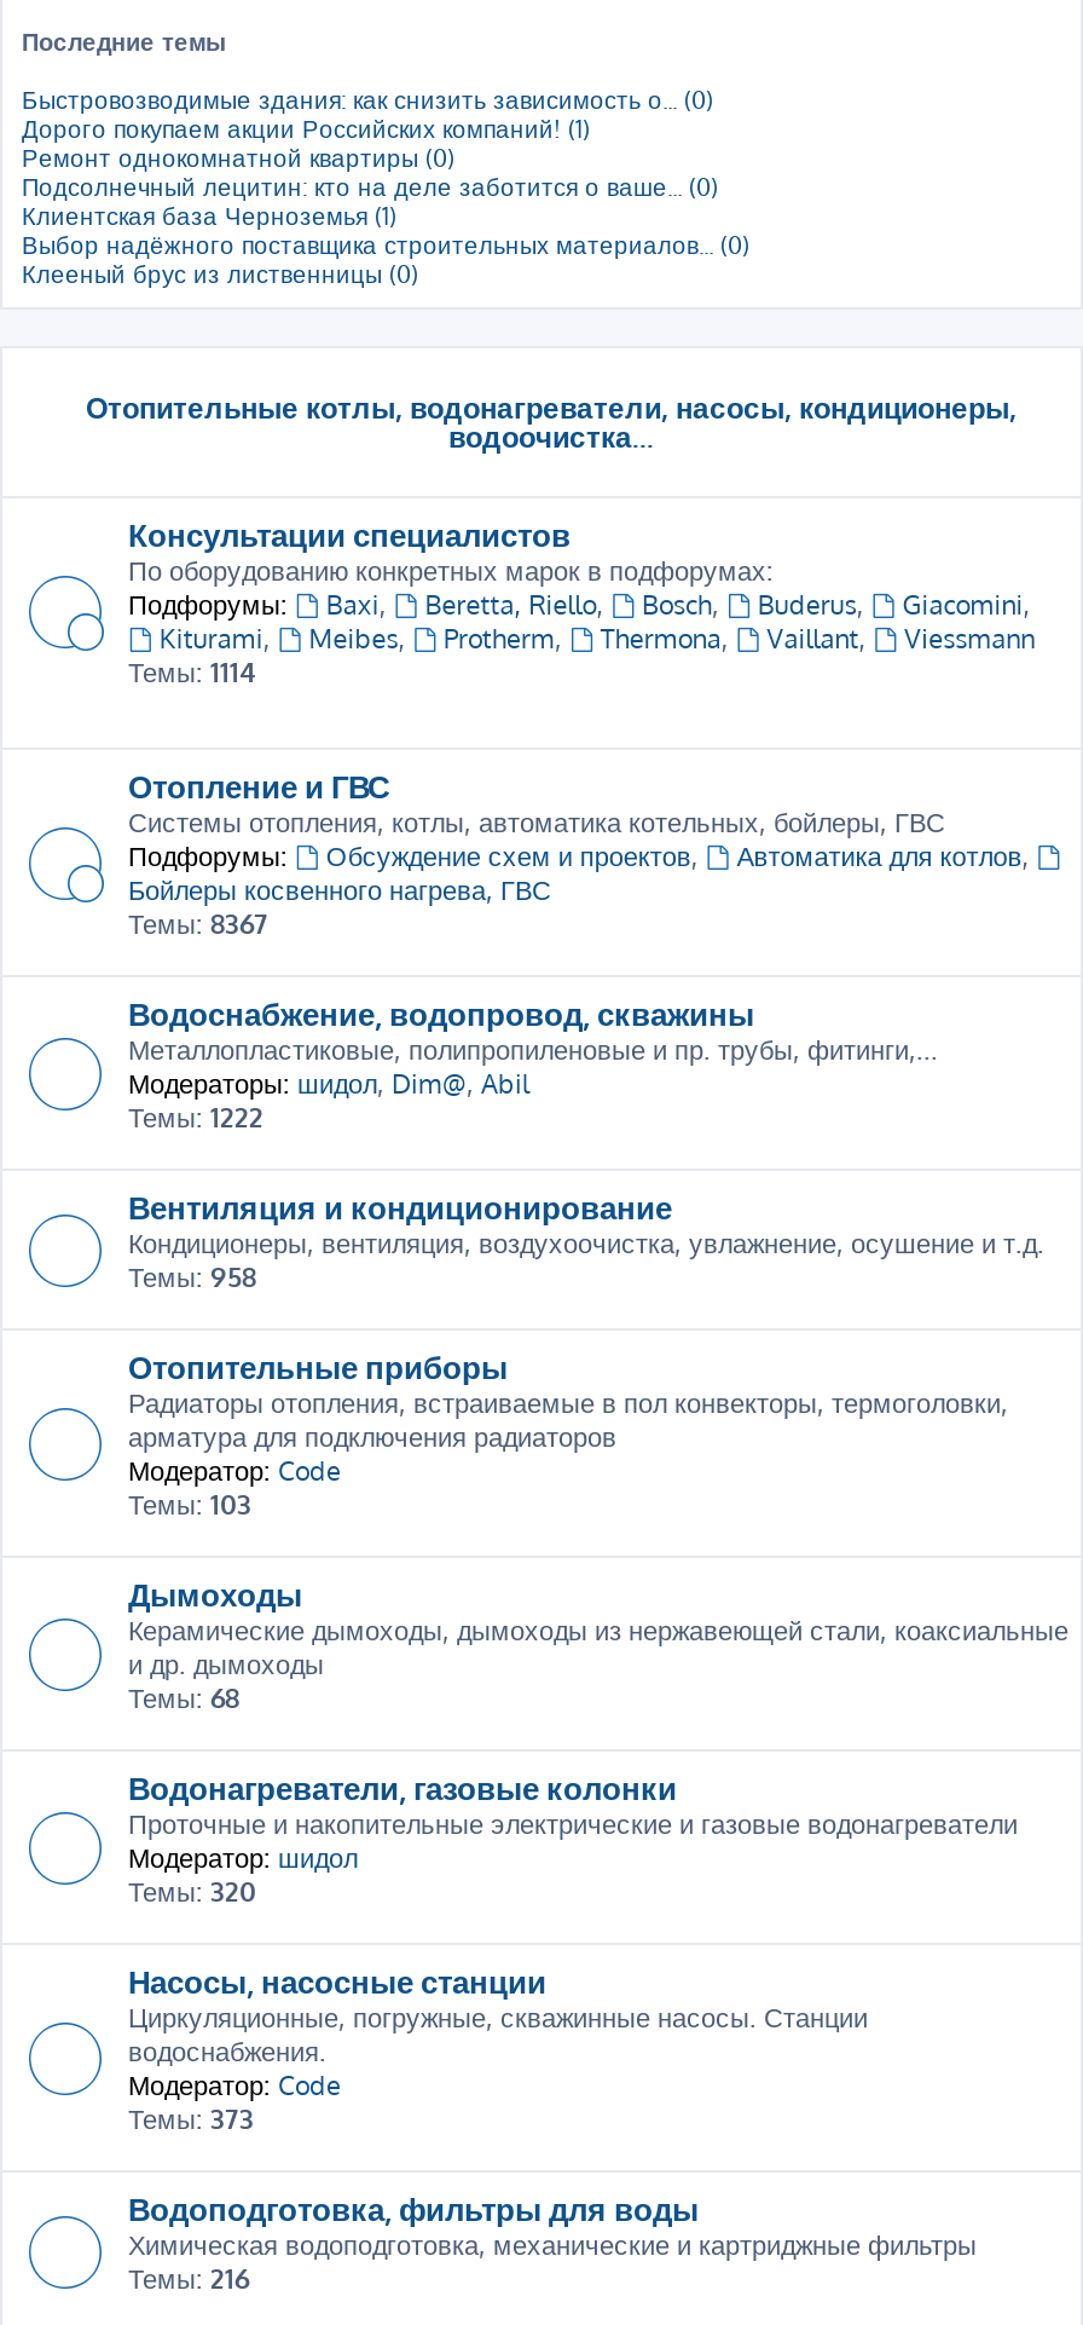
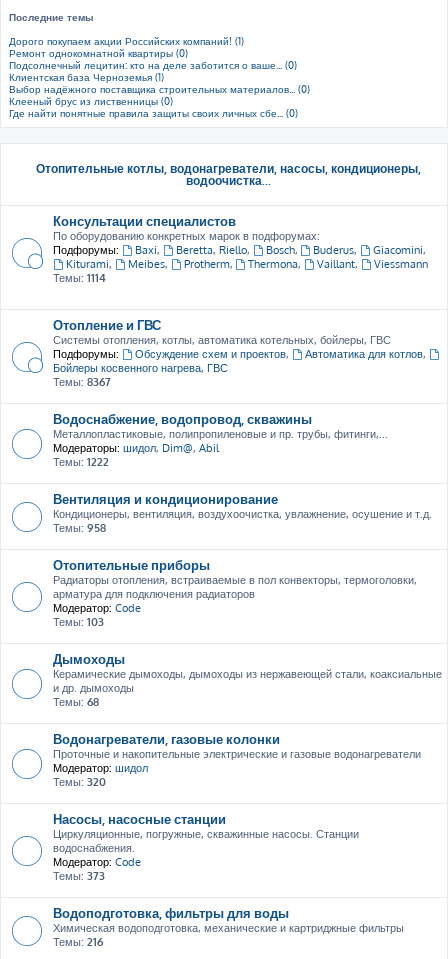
- Быстровозводимые здания: как снизить зависимость о... (0)

+ Где найти понятные правила защиты своих личных сбе... (0)
